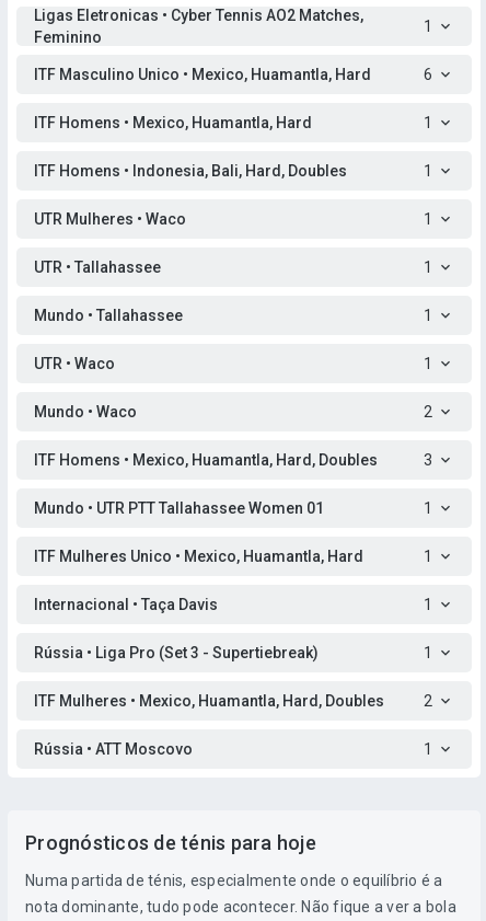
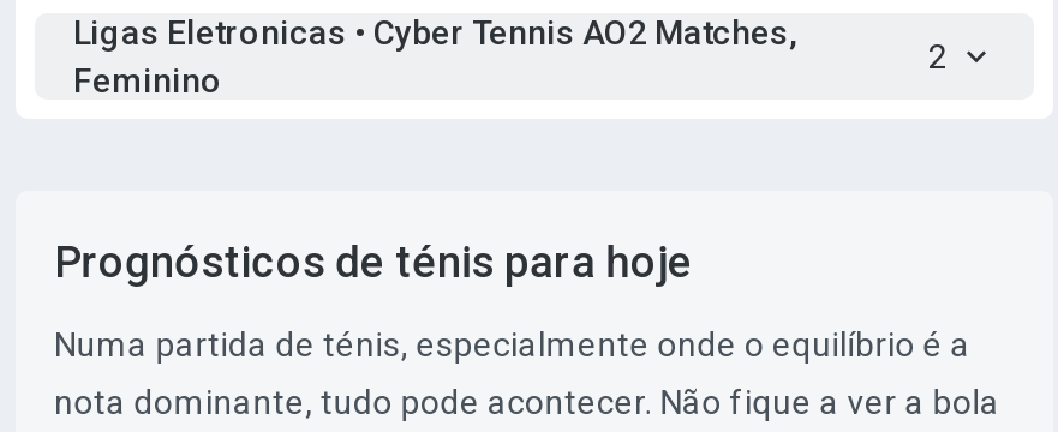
- 1
- ITF Masculino Unico • Mexico, Huamantla, Hard
- 6
- ITF Homens • Mexico, Huamantla, Hard
- 1
- ITF Homens • Indonesia, Bali, Hard, Doubles
- 1
- UTR Mulheres • Waco
- 1
- UTR • Tallahassee
- 1
- Mundo • Tallahassee
- 1
- UTR • Waco
- 1
- Mundo • Waco

- ITF Homens • Mexico, Huamantla, Hard, Doubles
- 3
- Mundo • UTR PTT Tallahassee Women 01
- 1
- ITF Mulheres Unico • Mexico, Huamantla, Hard
- 1
- Internacional • Taça Davis
- 1
- Rússia • Liga Pro (Set 3 - Supertiebreak)
- 1
- ITF Mulheres • Mexico, Huamantla, Hard, Doubles
- 2
- Rússia • ATT Moscovo
- 1
